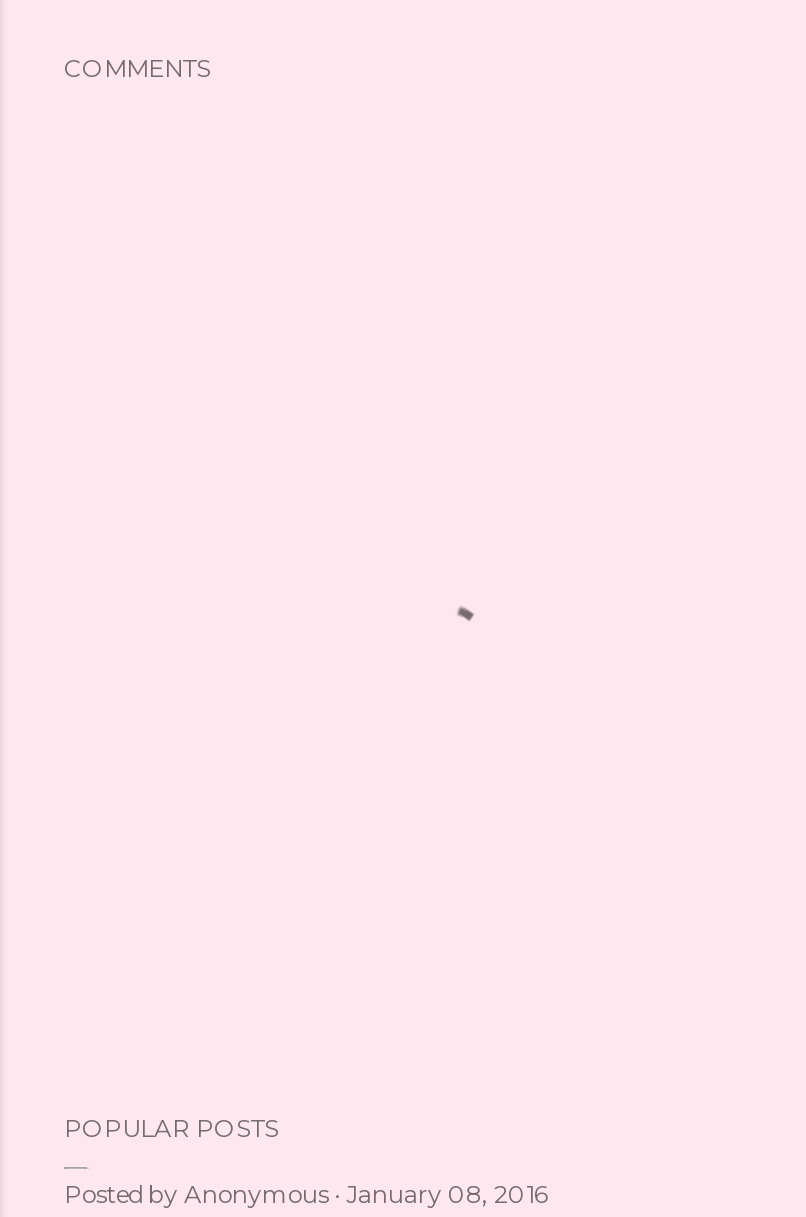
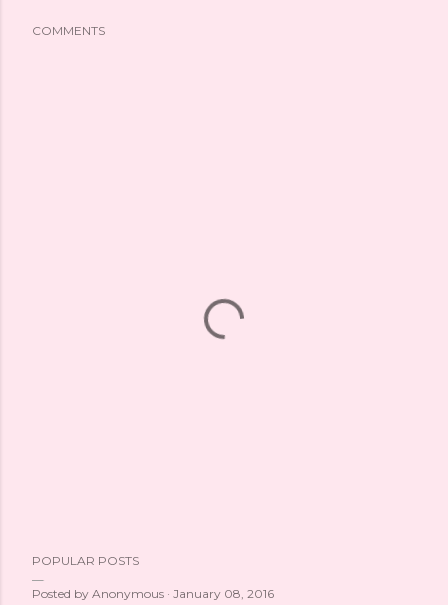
+ [image]
